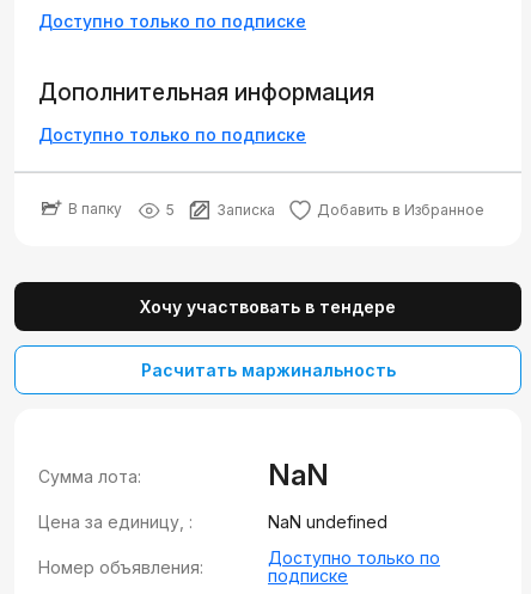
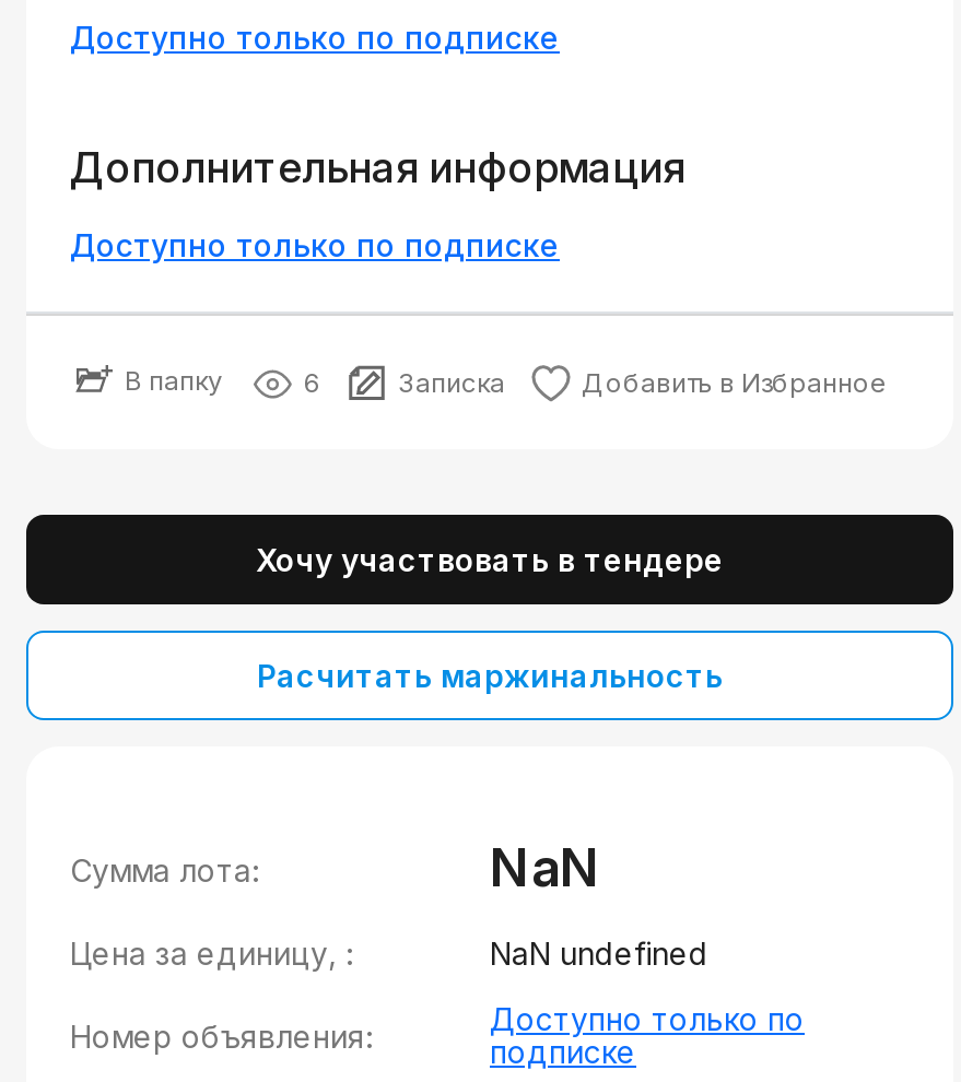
- 5
+ 6
